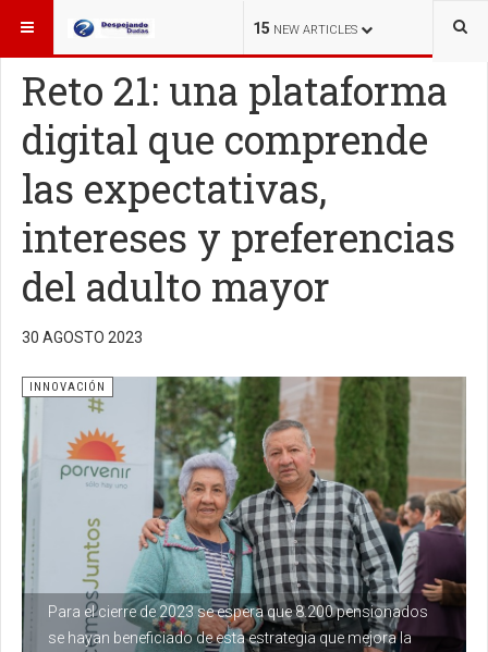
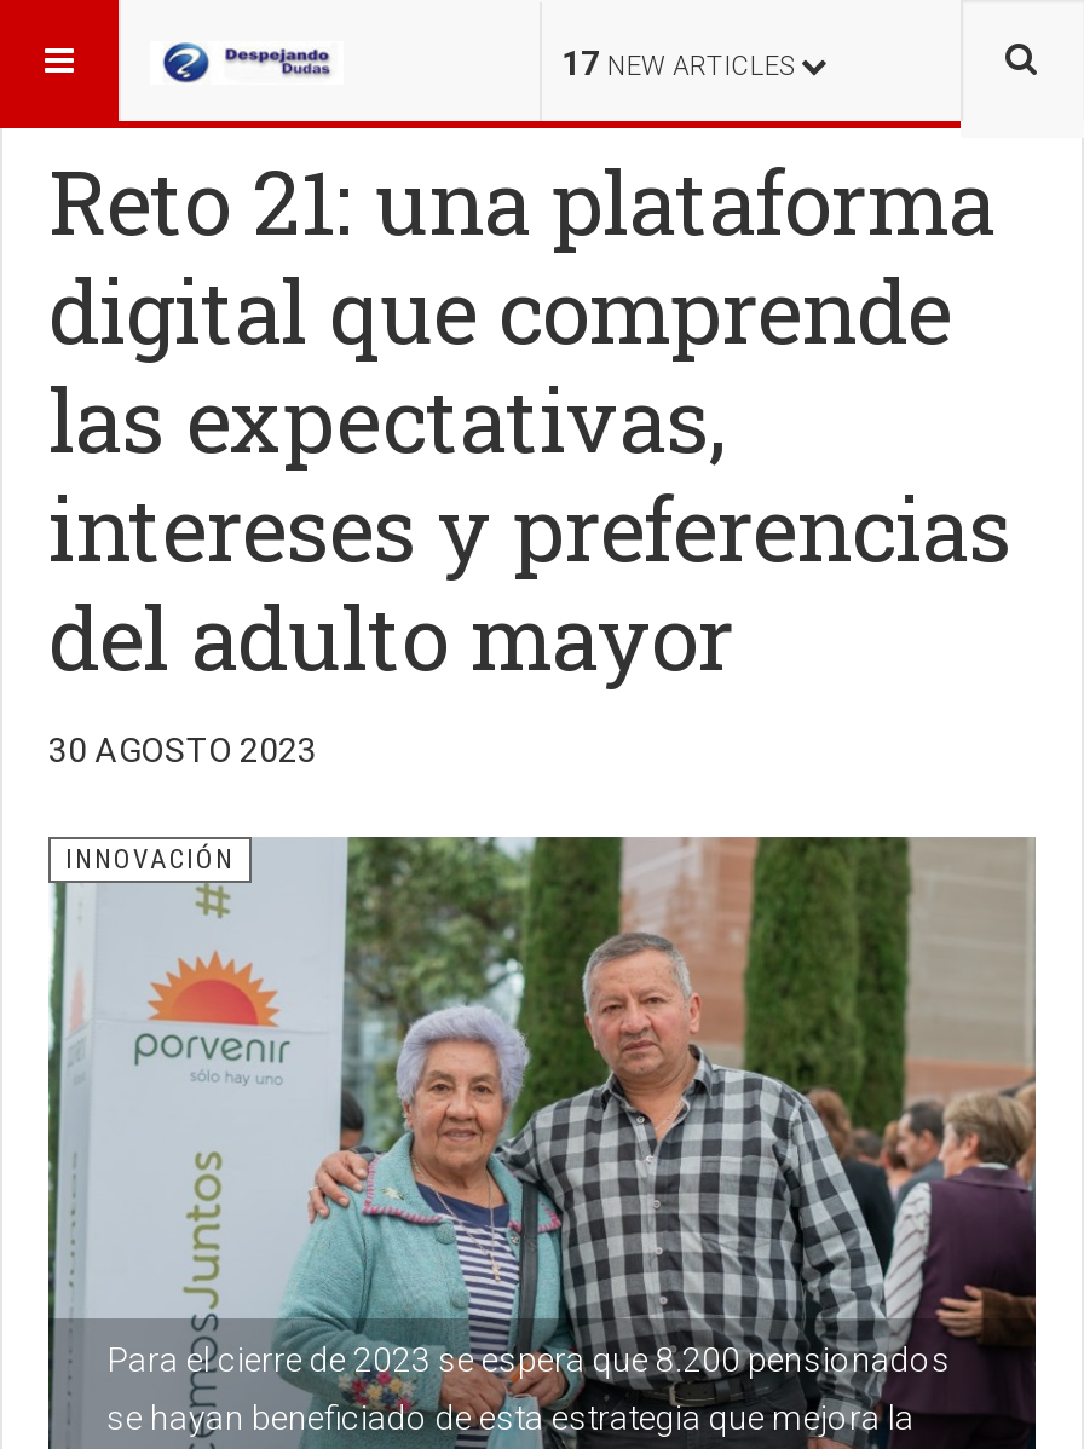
- 15 NEW ARTICLES
+ 17 NEW ARTICLES
